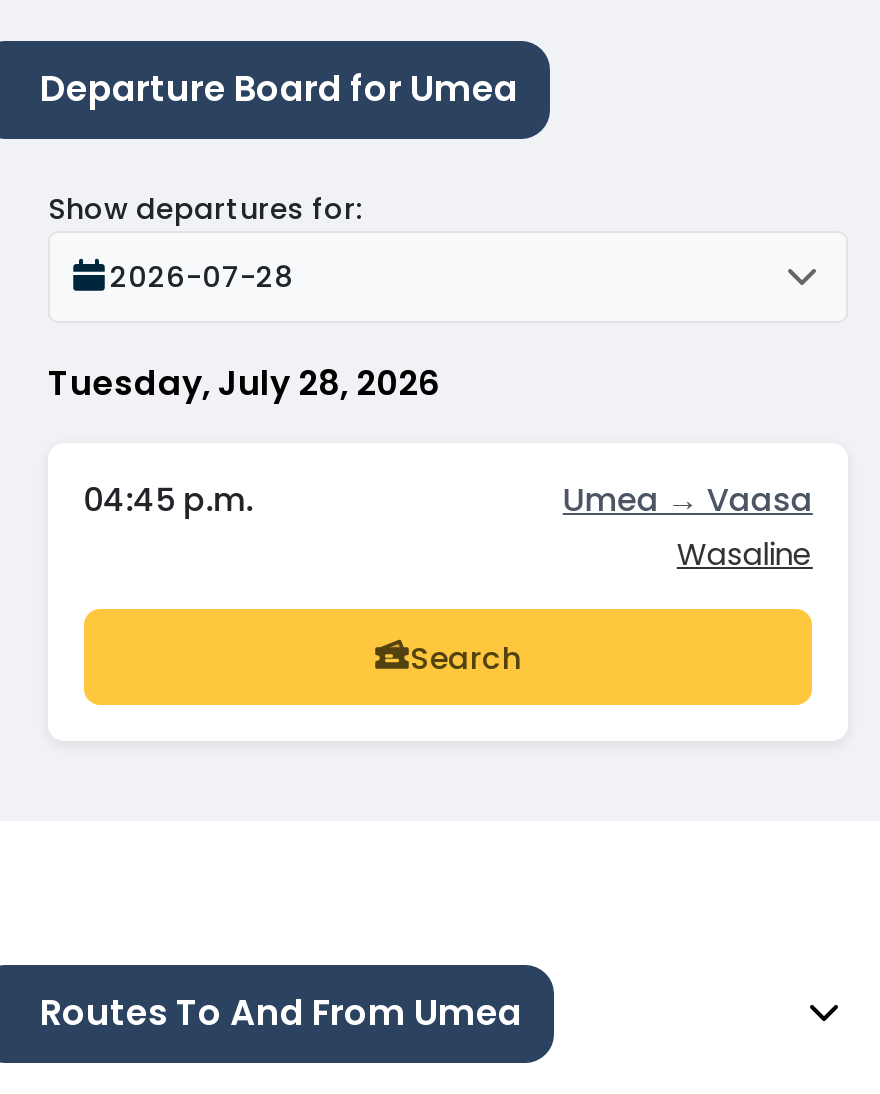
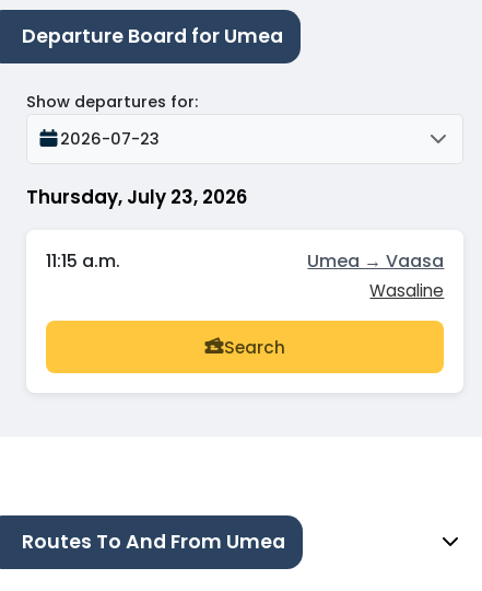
- 2026-07-28
+ 2026-07-23

- Tuesday, July 28, 2026
+ Thursday, July 23, 2026

- 04:45 p.m.
+ 11:15 a.m.
